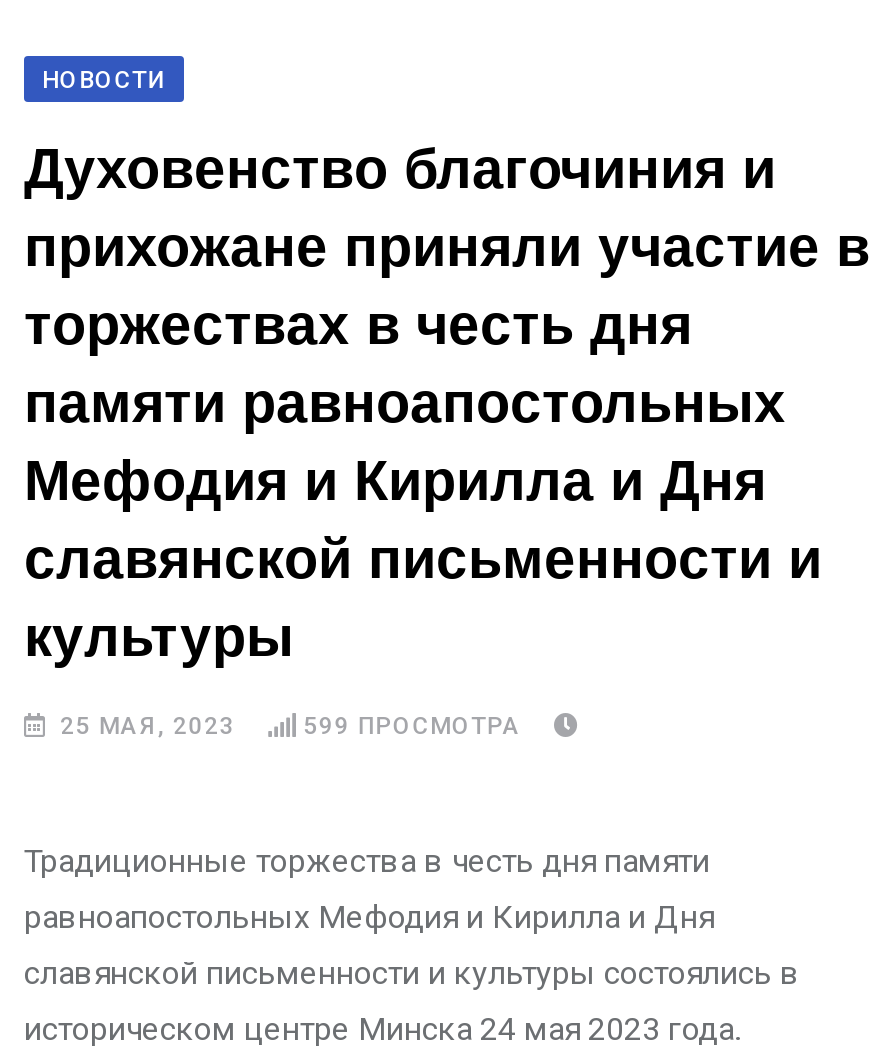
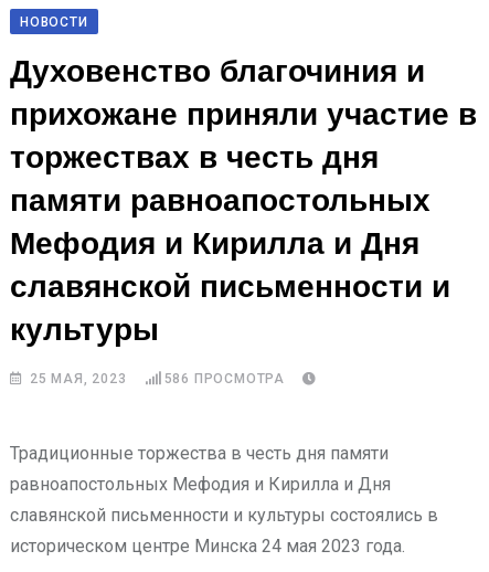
- 599 ПРОСМОТРА
+ 586 ПРОСМОТРА
